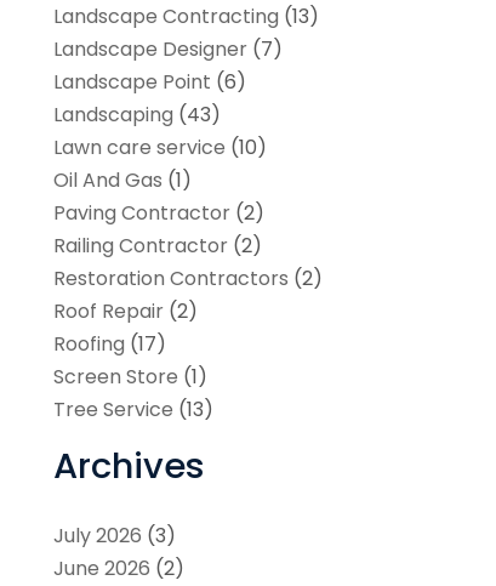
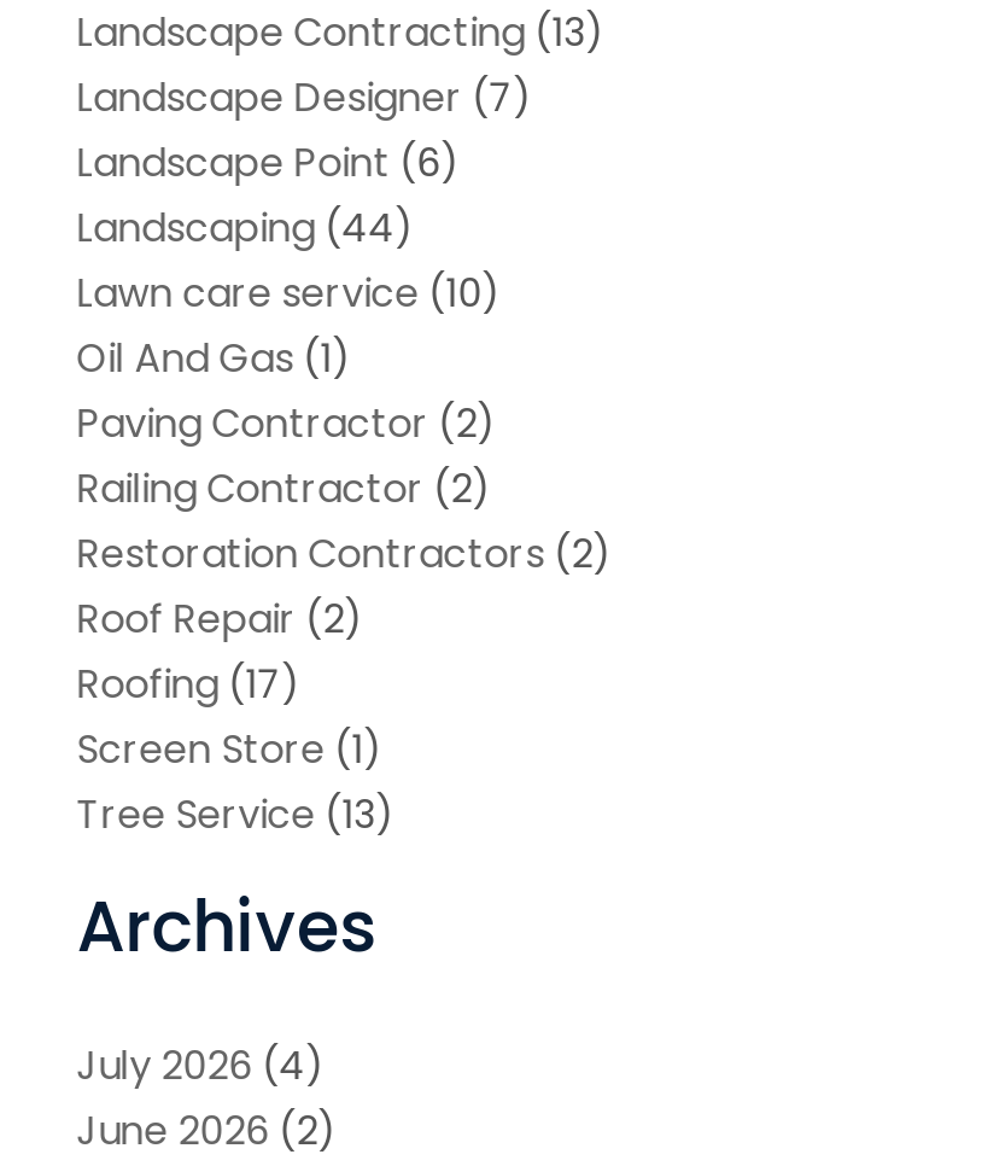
- Landscaping (43)
+ Landscaping (44)

- July 2026 (3)
+ July 2026 (4)
